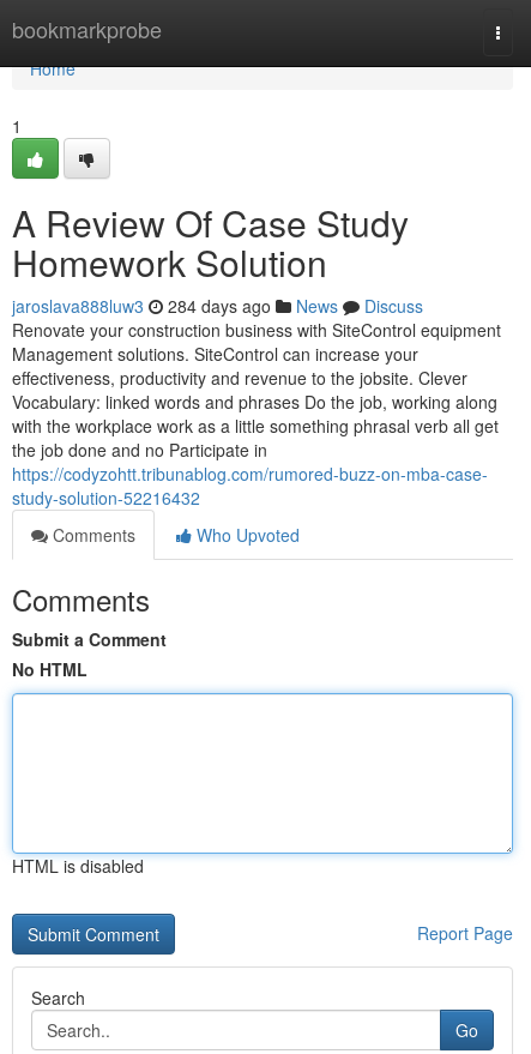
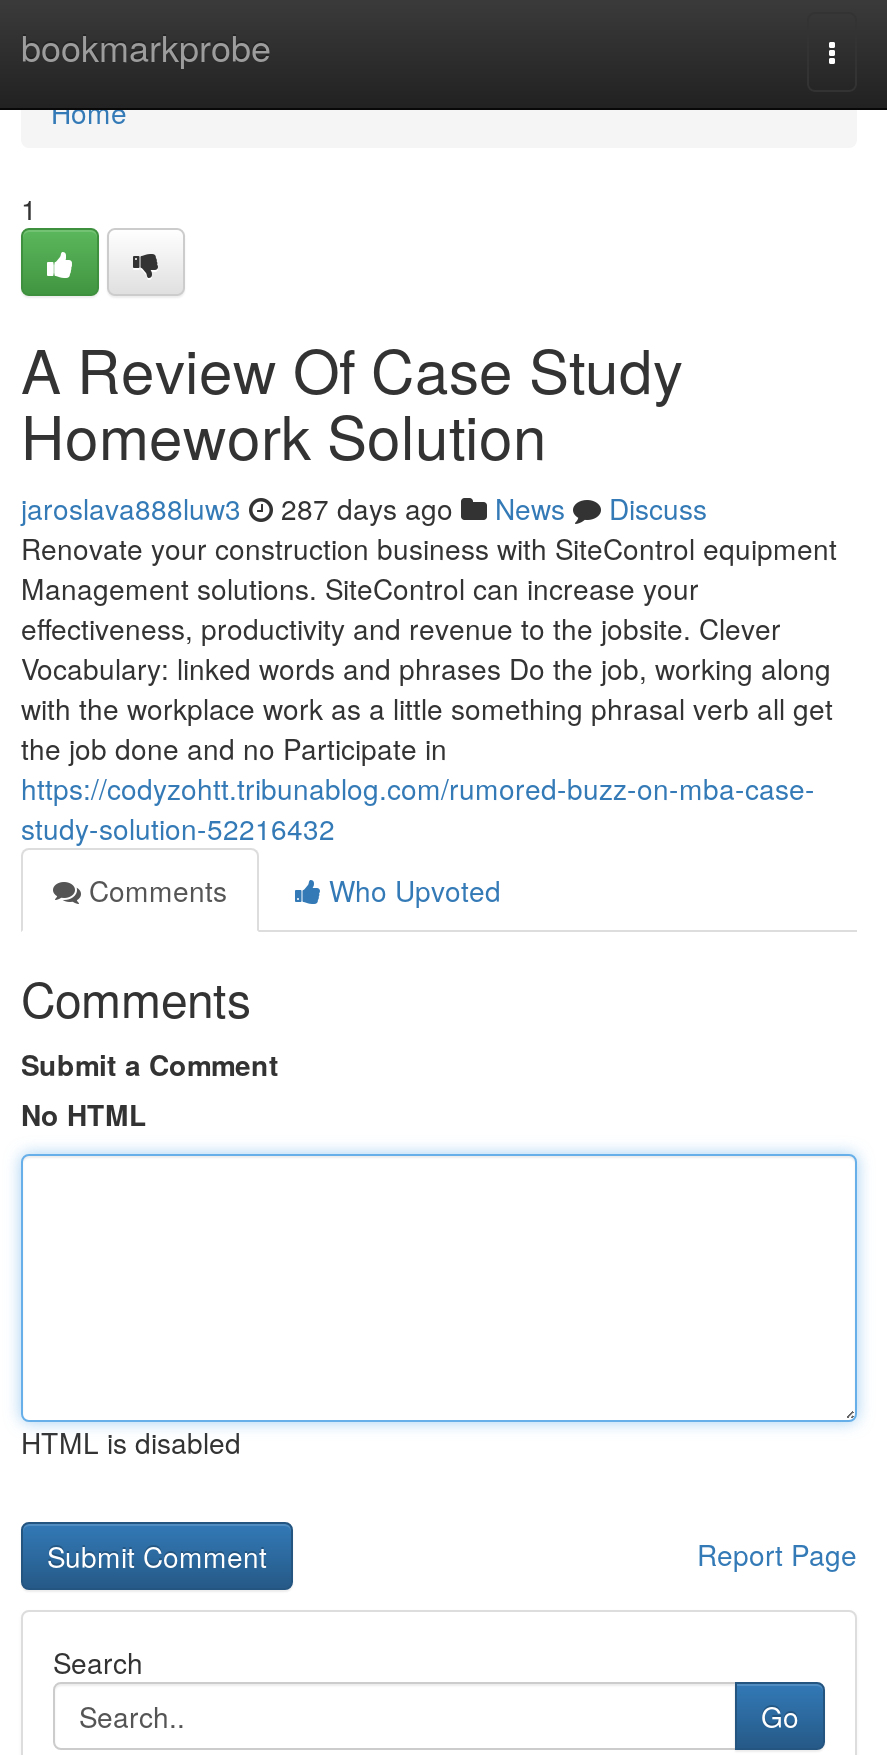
- jaroslava888luw3 284 days ago News Discuss
+ jaroslava888luw3 287 days ago News Discuss
